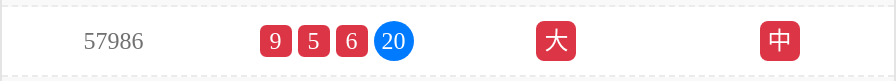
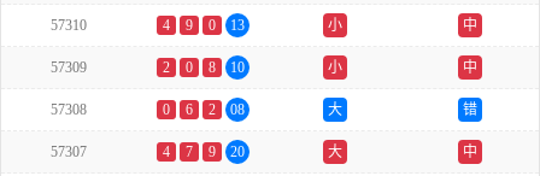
- 57986
+ 57310
+ 4

- 5
+ 0
+ 13
+ 小
+ 中
+ 57309
+ 2
+ 0
+ 8
+ 10
+ 小
+ 中
+ 57308
+ 0

+ 2
+ 08
+ 大
+ 错
+ 57307
+ 4
+ 7
+ 9
